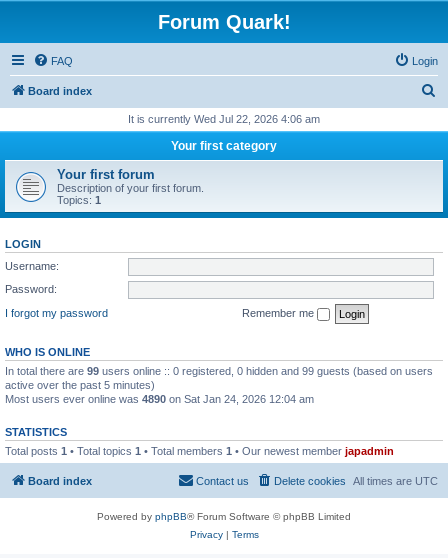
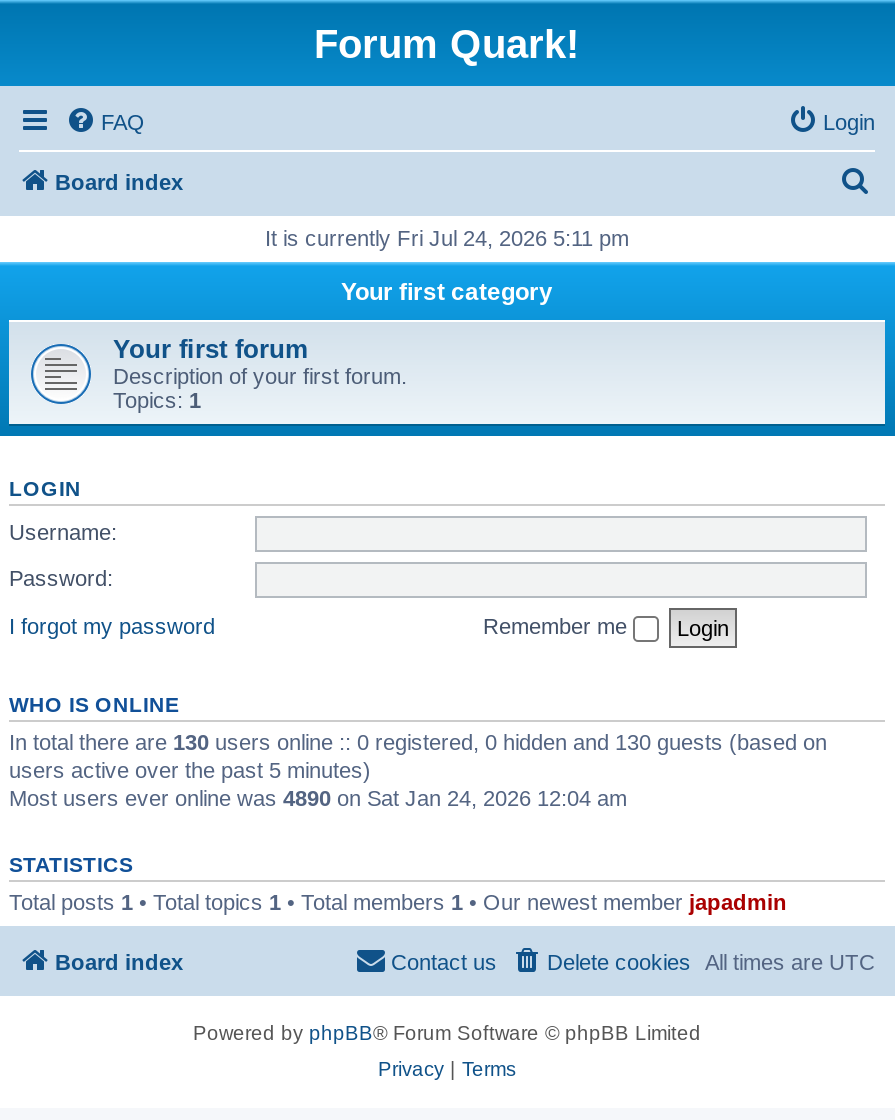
- It is currently Wed Jul 22, 2026 4:06 am
+ It is currently Fri Jul 24, 2026 5:11 pm

- In total there are 99 users online :: 0 registered, 0 hidden and 99 guests (based on users
- active over the past 5 minutes)
+ In total there are 130 users online :: 0 registered, 0 hidden and 130 guests (based on
+ users active over the past 5 minutes)
